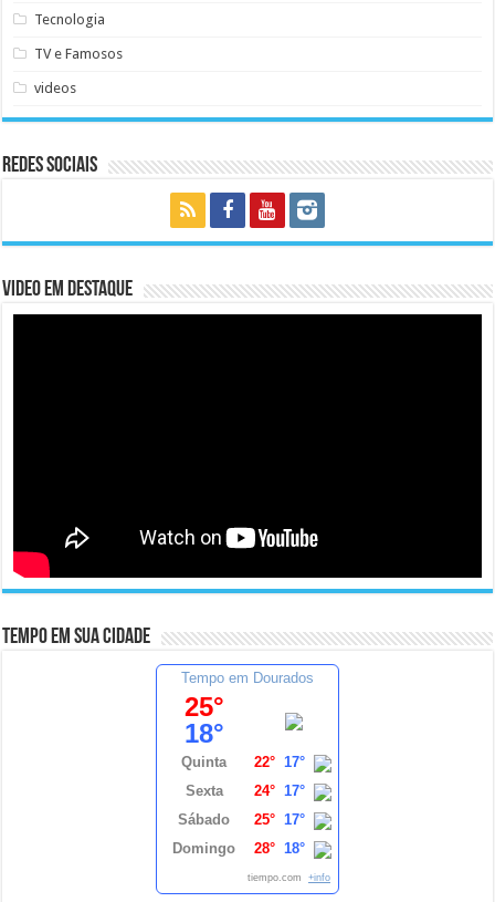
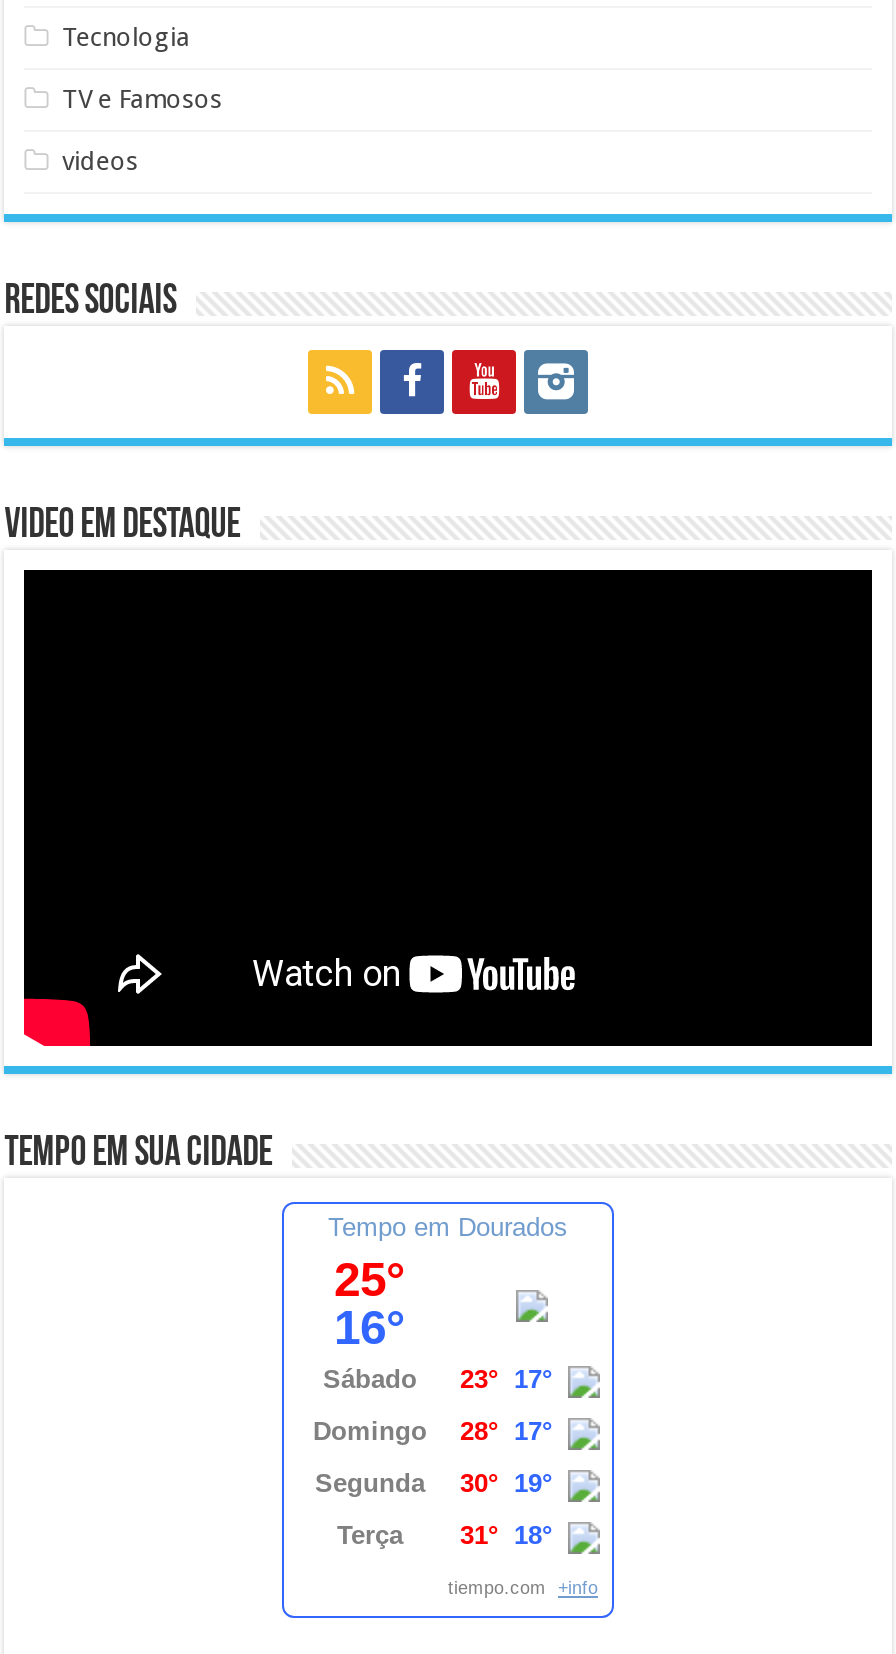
- 18°
- Quinta
- 22° 17°
- Sexta
- 24° 17°
+ 16°

moved up: Sábado | Domingo

- Sábado 25° 17°
+ Sábado 23° 17°

- 28° 18°
+ 28° 17°
+ Segunda
+ 30° 19°
+ Terça
+ 31° 18°
